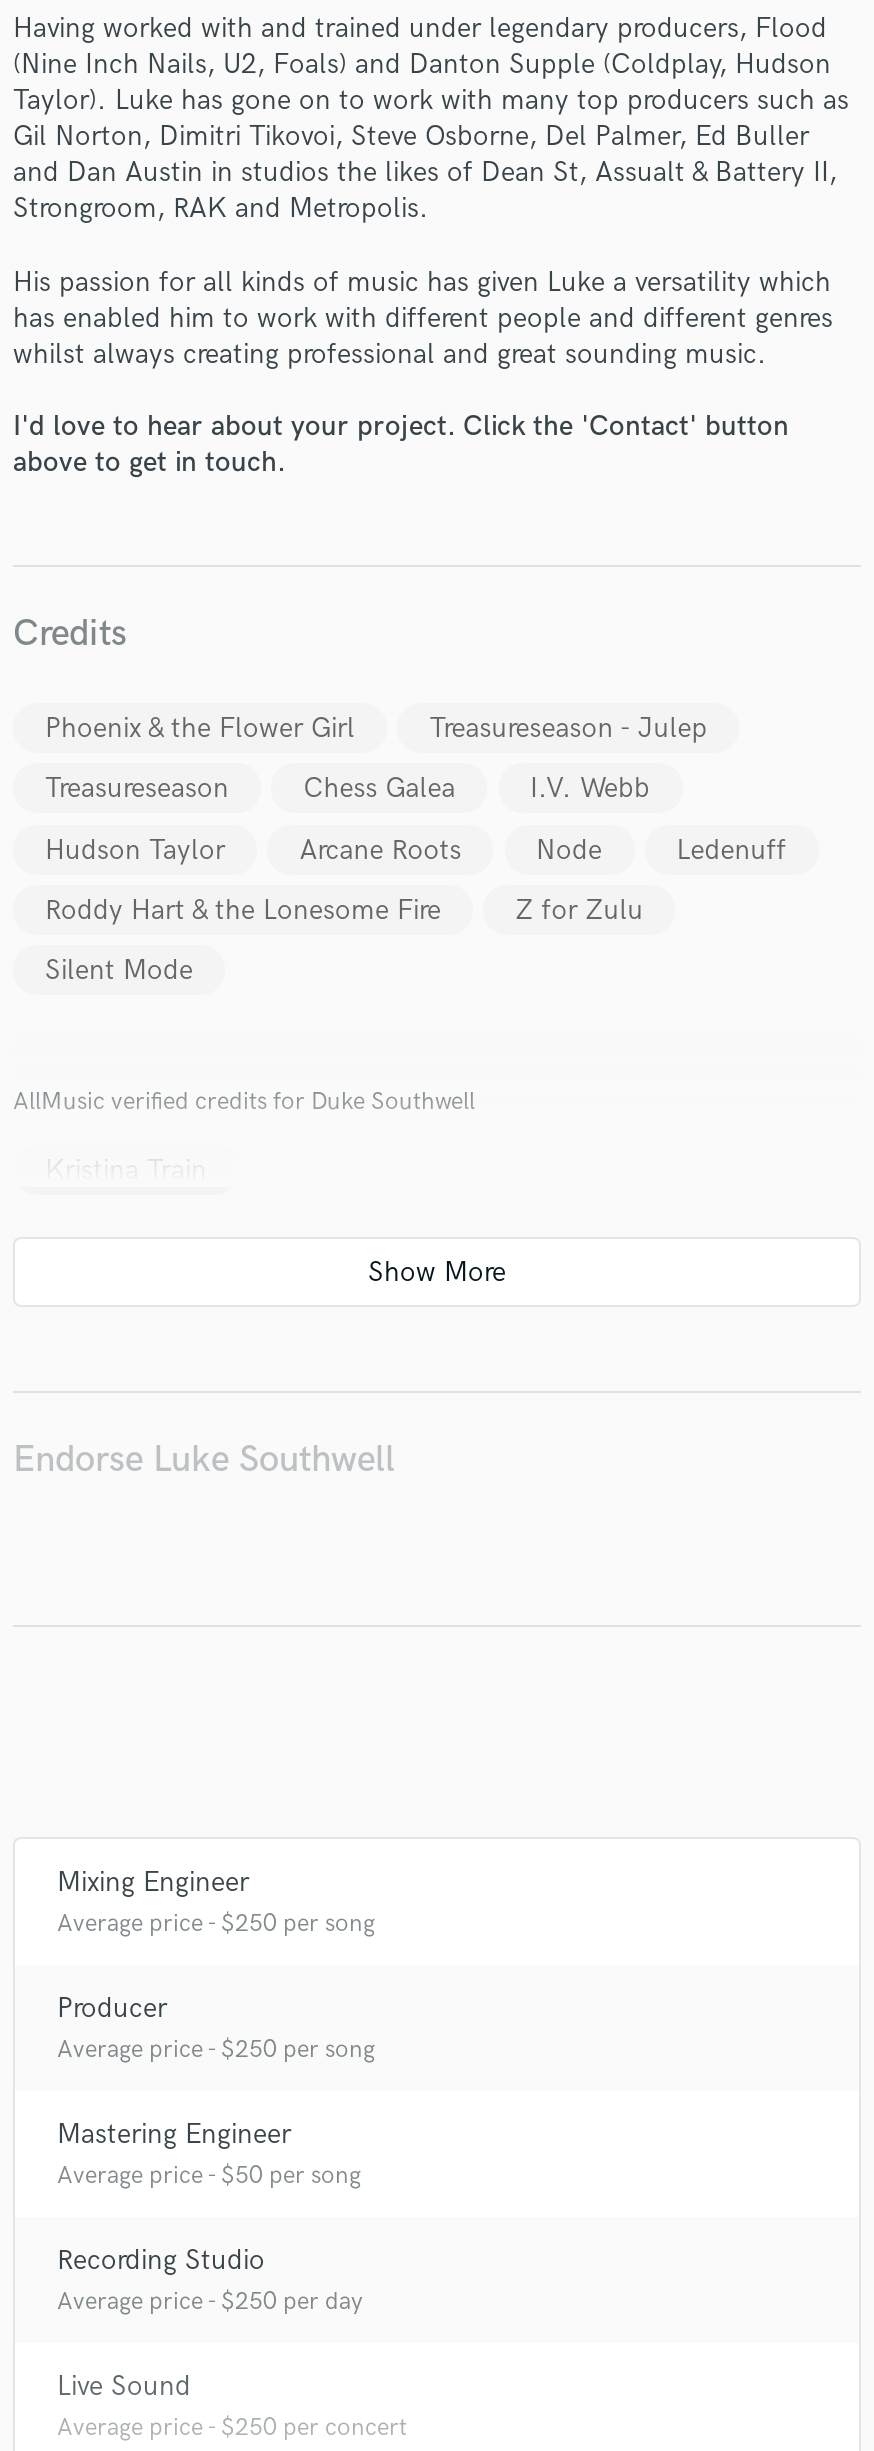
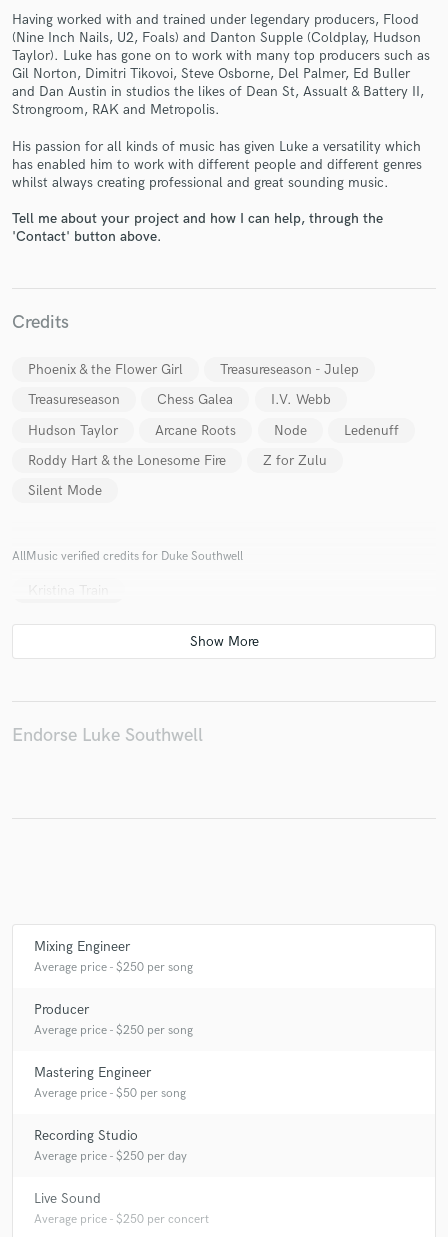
- I'd love to hear about your project. Click the 'Contact' button
- above to get in touch.
+ Tell me about your project and how I can help, through the
+ 'Contact' button above.
